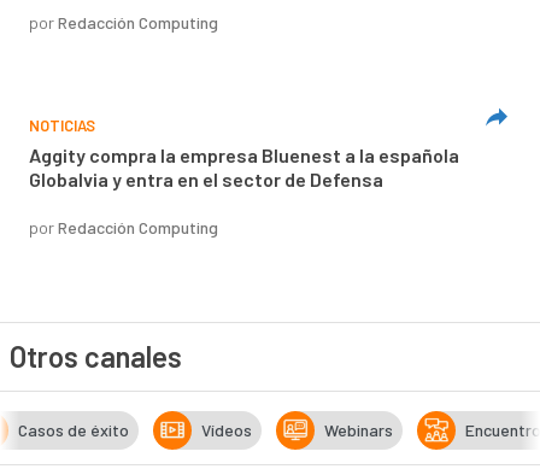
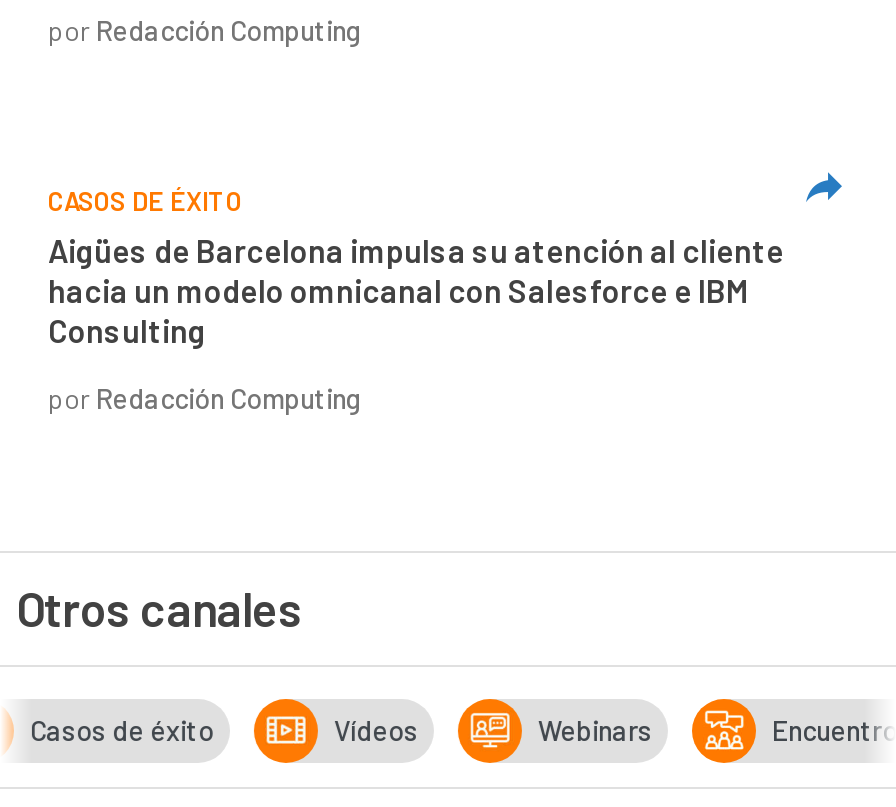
- NOTICIAS
- Aggity compra la empresa Bluenest a la española
- Globalvia y entra en el sector de Defensa
+ CASOS DE ÉXITO
+ Aigües de Barcelona impulsa su atención al cliente
+ hacia un modelo omnicanal con Salesforce e IBM
+ Consulting
